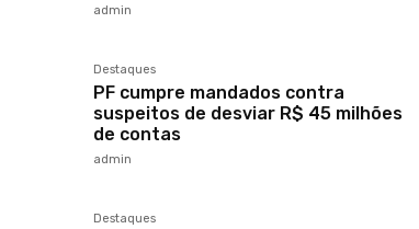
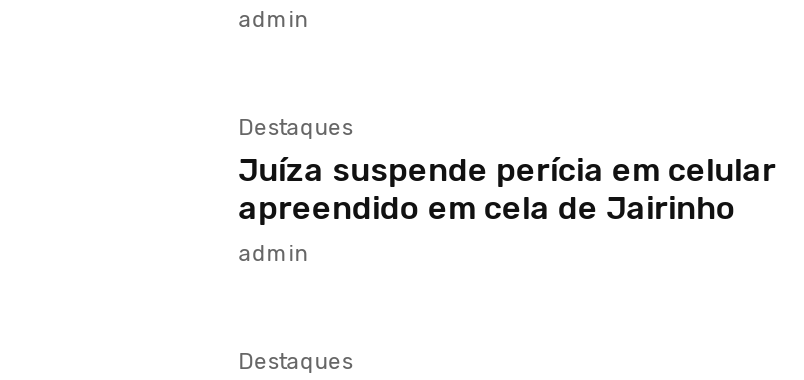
- PF cumpre mandados contra
- suspeitos de desviar R$ 45 milhões
- de contas
+ Juíza suspende perícia em celular
+ apreendido em cela de Jairinho
